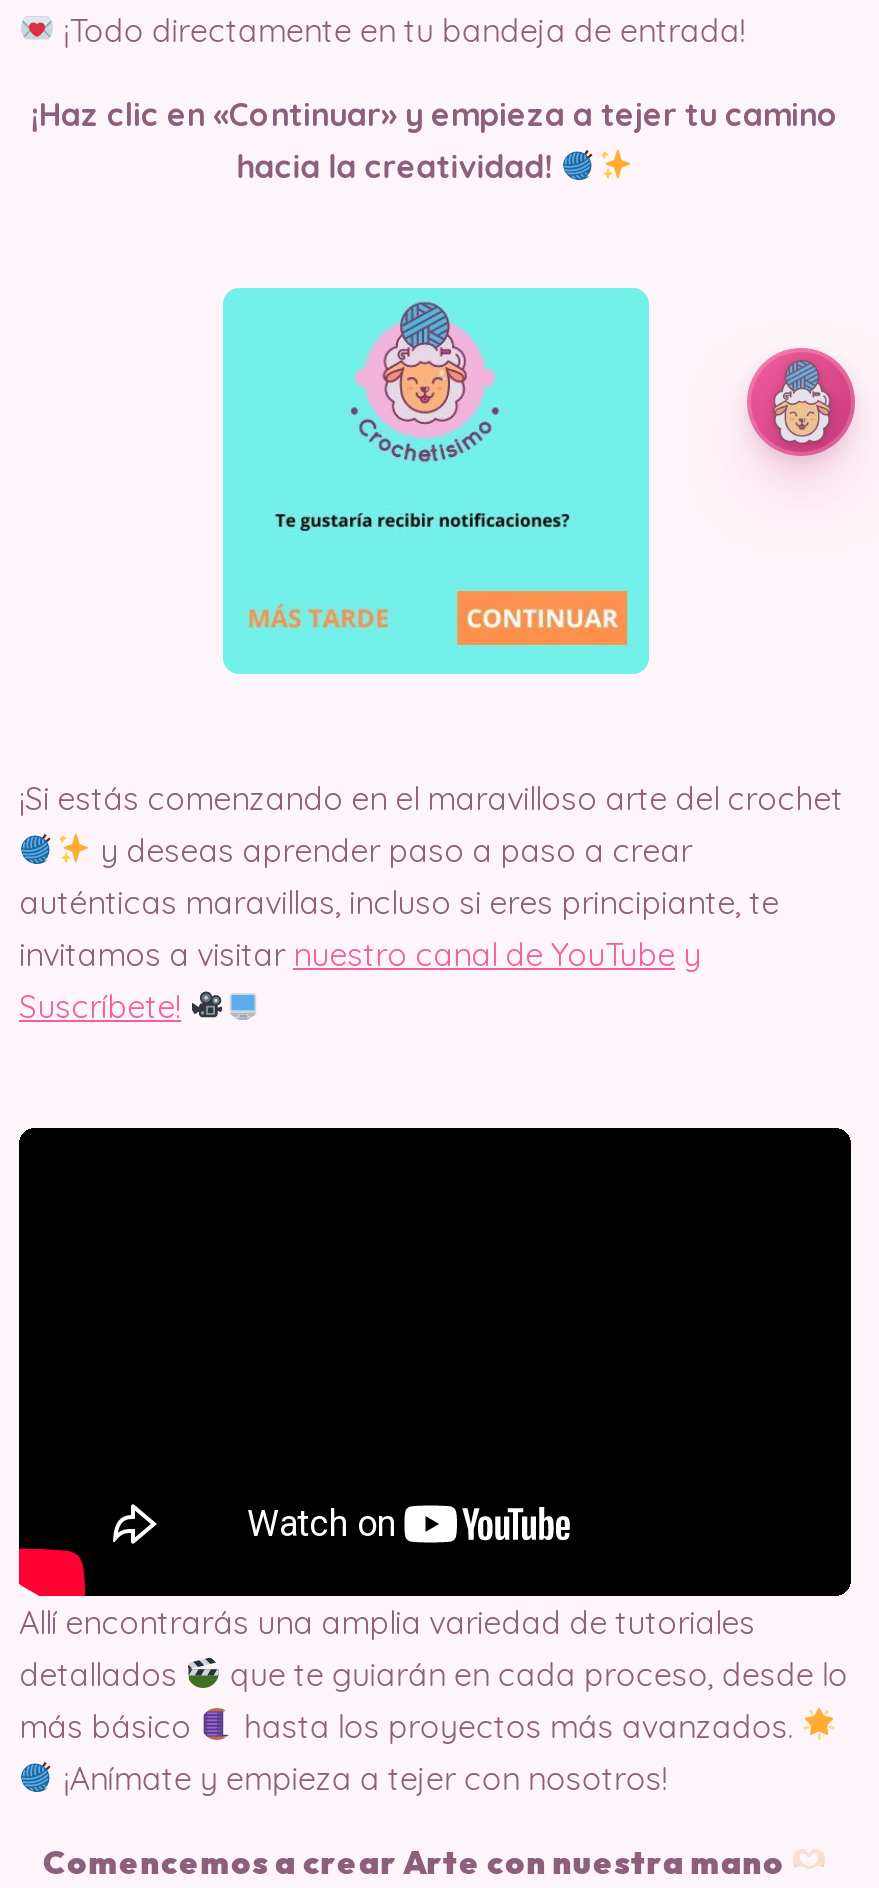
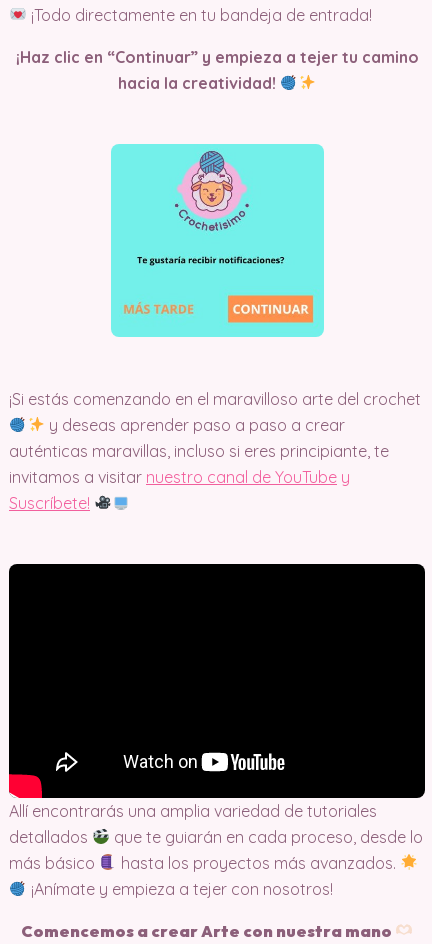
- ¡Haz clic en «Continuar» y empieza a tejer tu camino
+ ¡Haz clic en “Continuar” y empieza a tejer tu camino

- [image]
